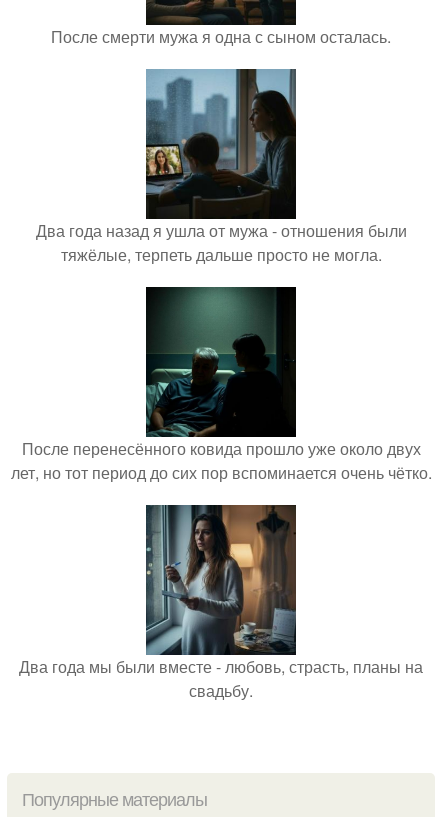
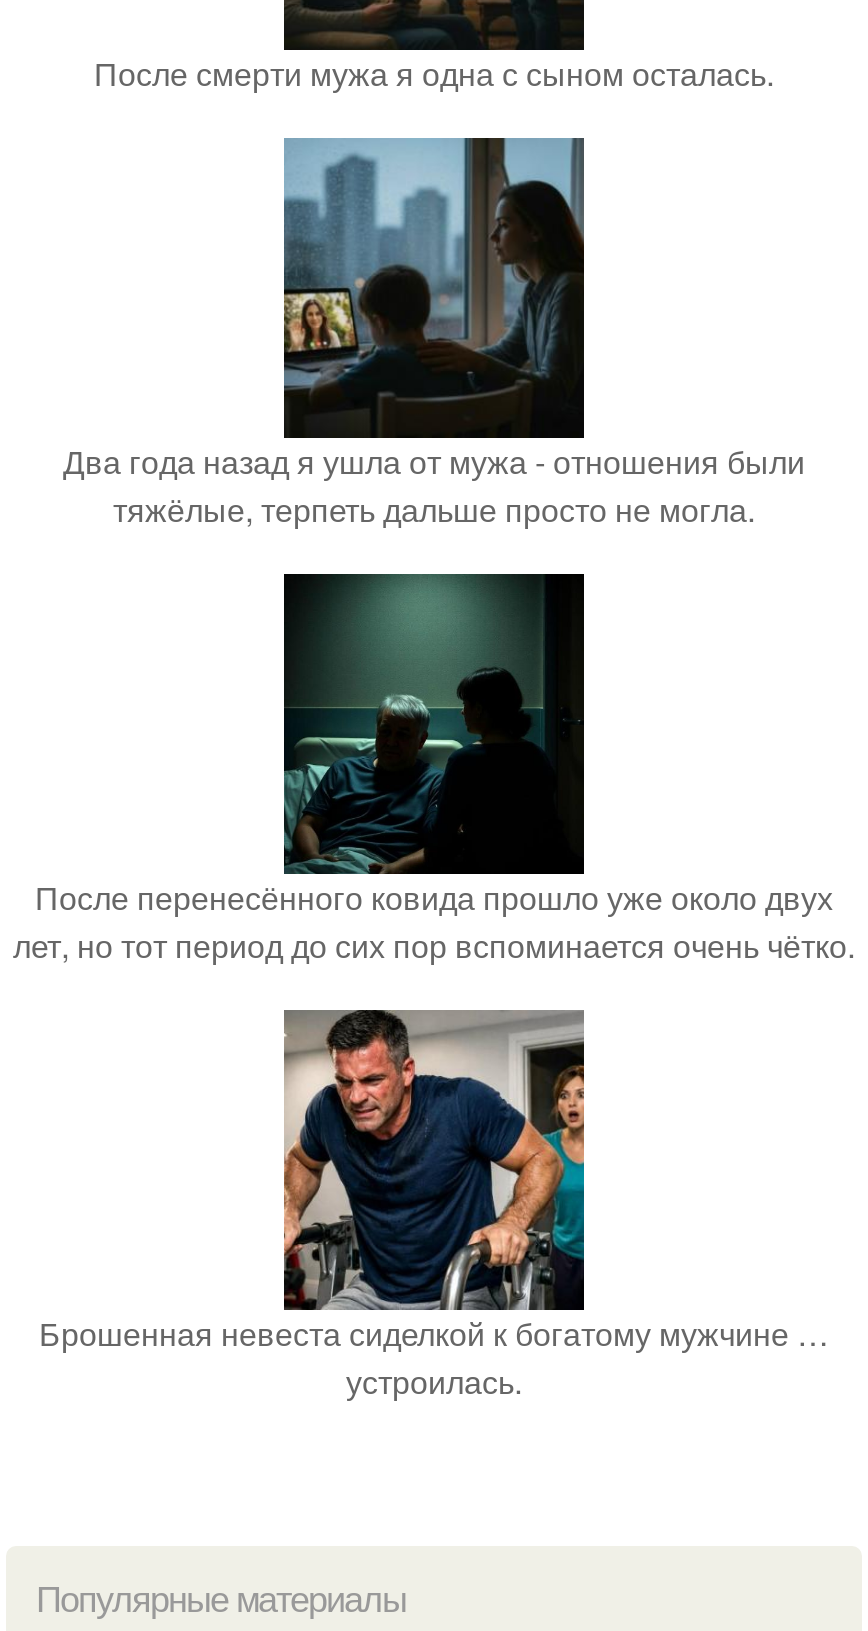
- [image]
- Два года мы были вместе - любовь, страсть, планы на
- свадьбу.
+ [image]
+ Брошенная невеста сиделкой к богатому мужчине …
+ устроилась.
